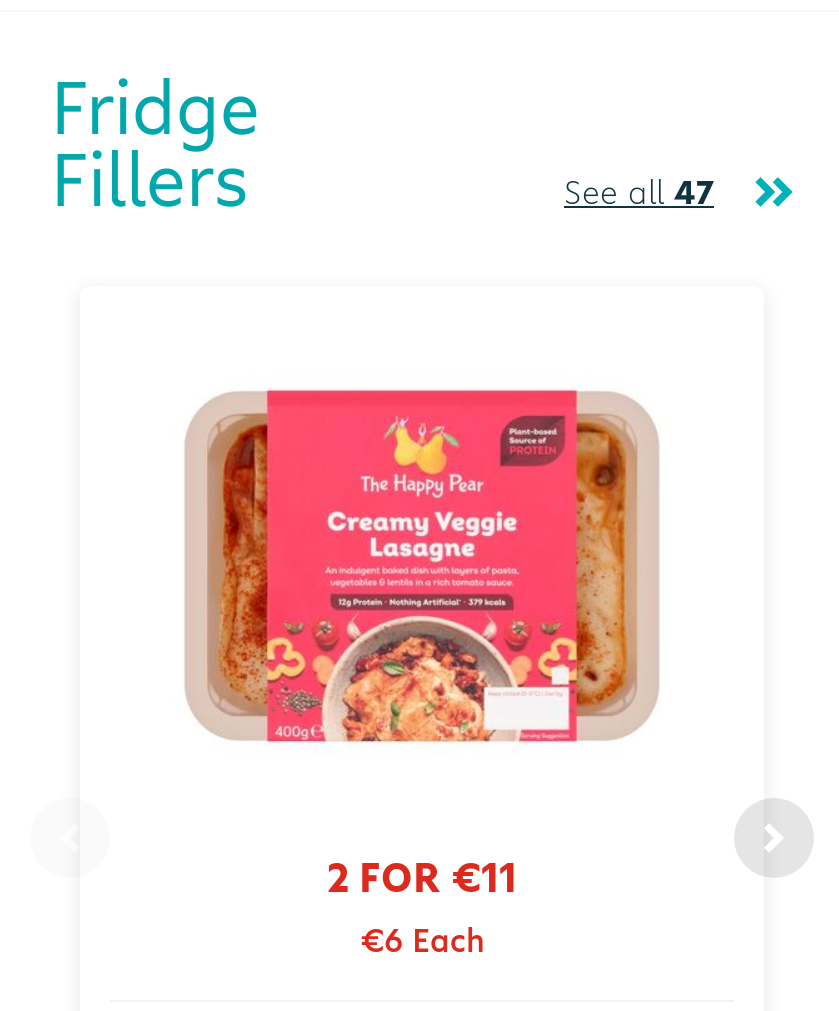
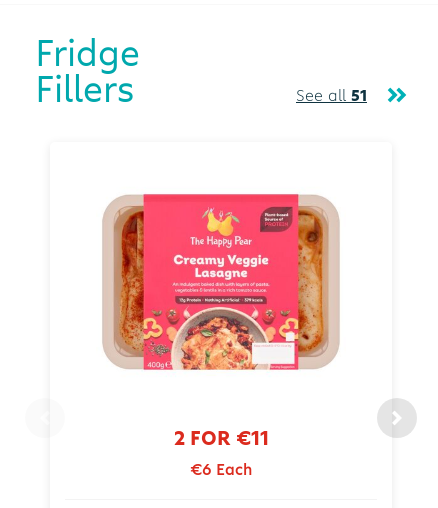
- See all 47
+ See all 51
